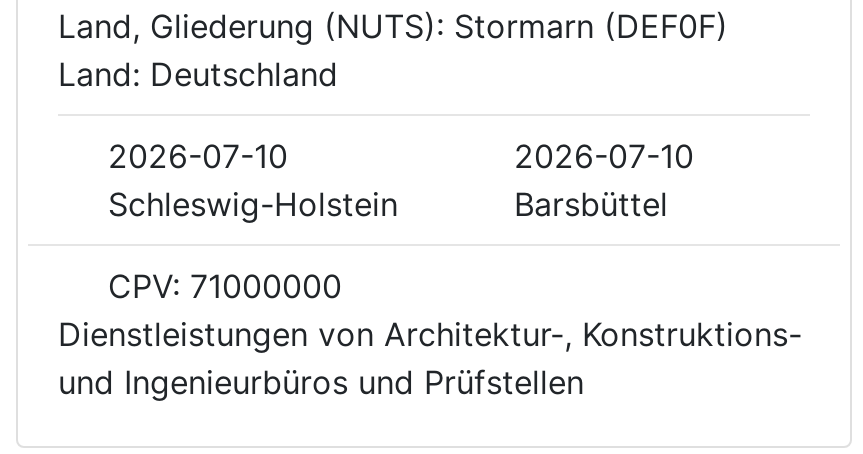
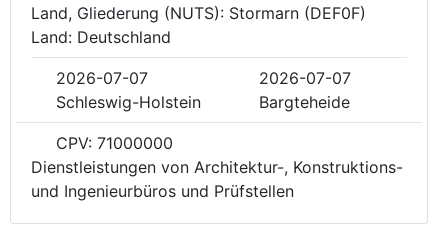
- 2026-07-10
+ 2026-07-07

- 2026-07-10
+ 2026-07-07

- Barsbüttel
+ Bargteheide
